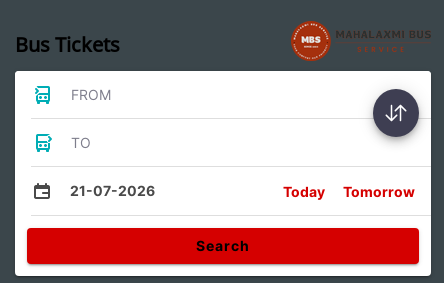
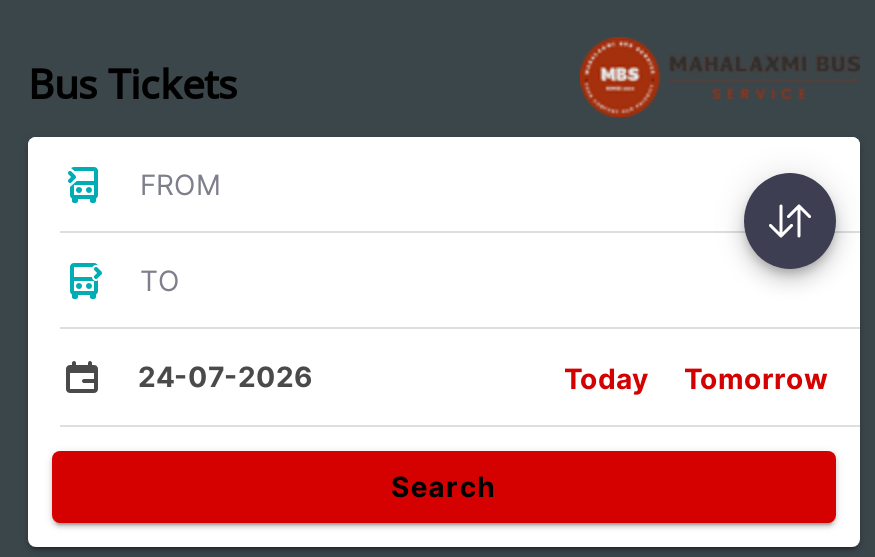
- 21-07-2026
+ 24-07-2026
